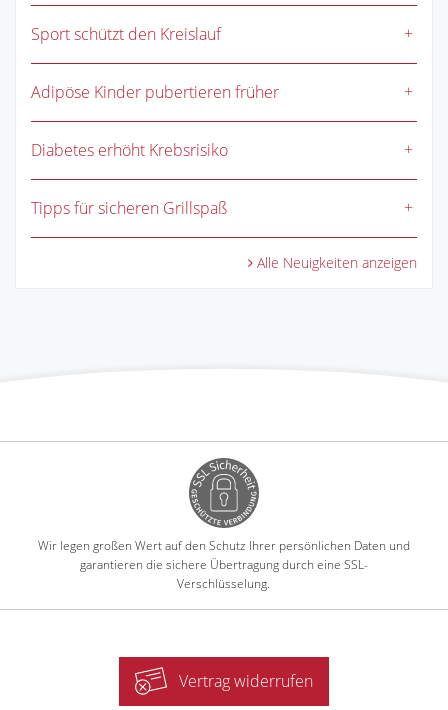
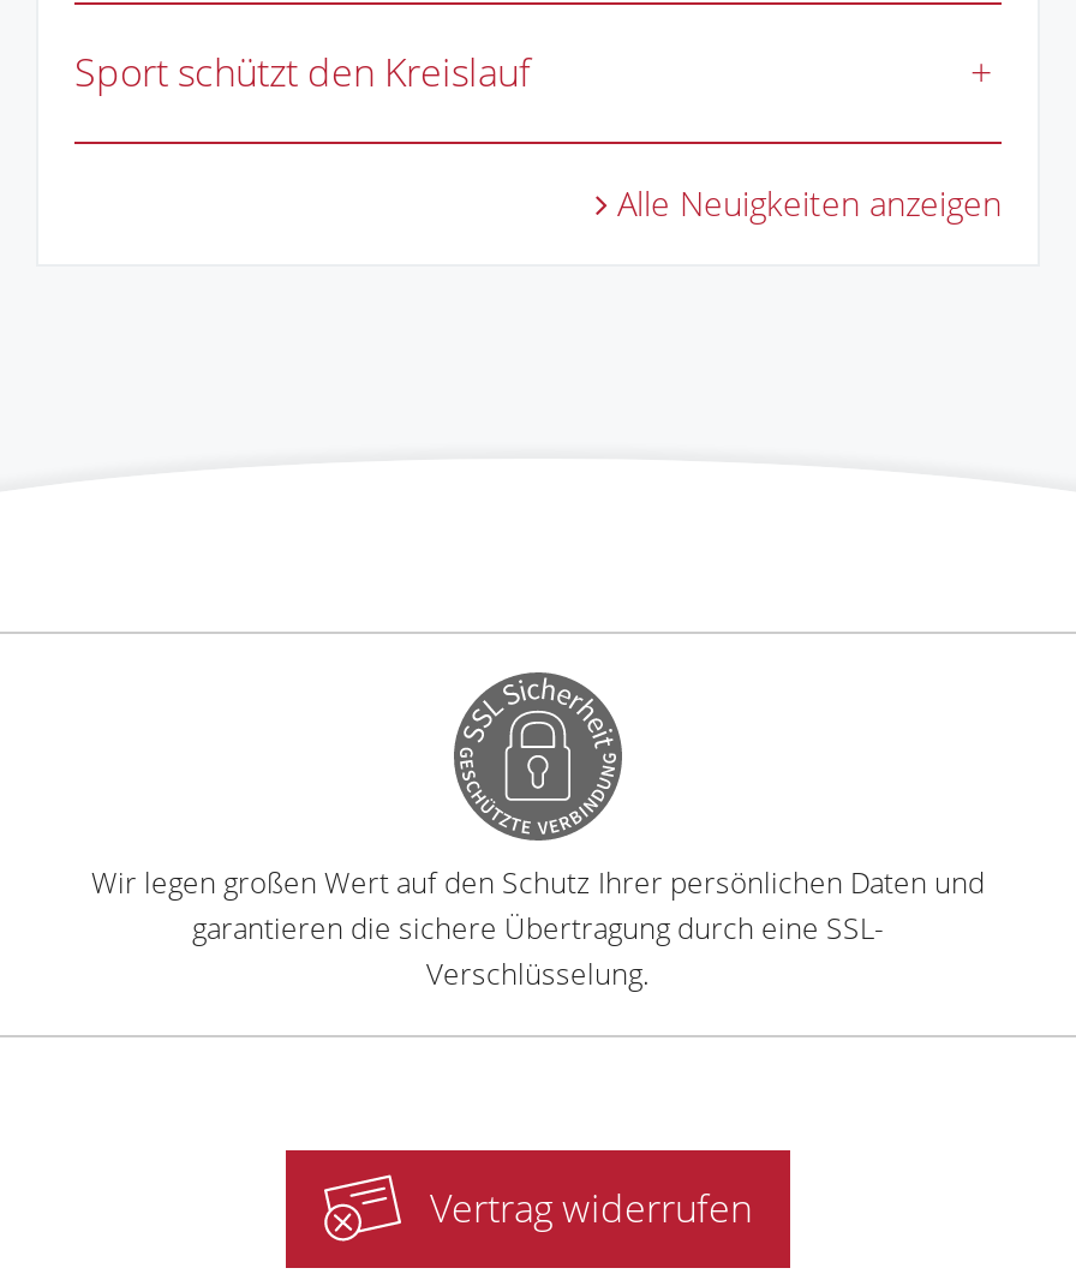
- Adipöse Kinder pubertieren früher
- Diabetes erhöht Krebsrisiko
- Tipps für sicheren Grillspaß
